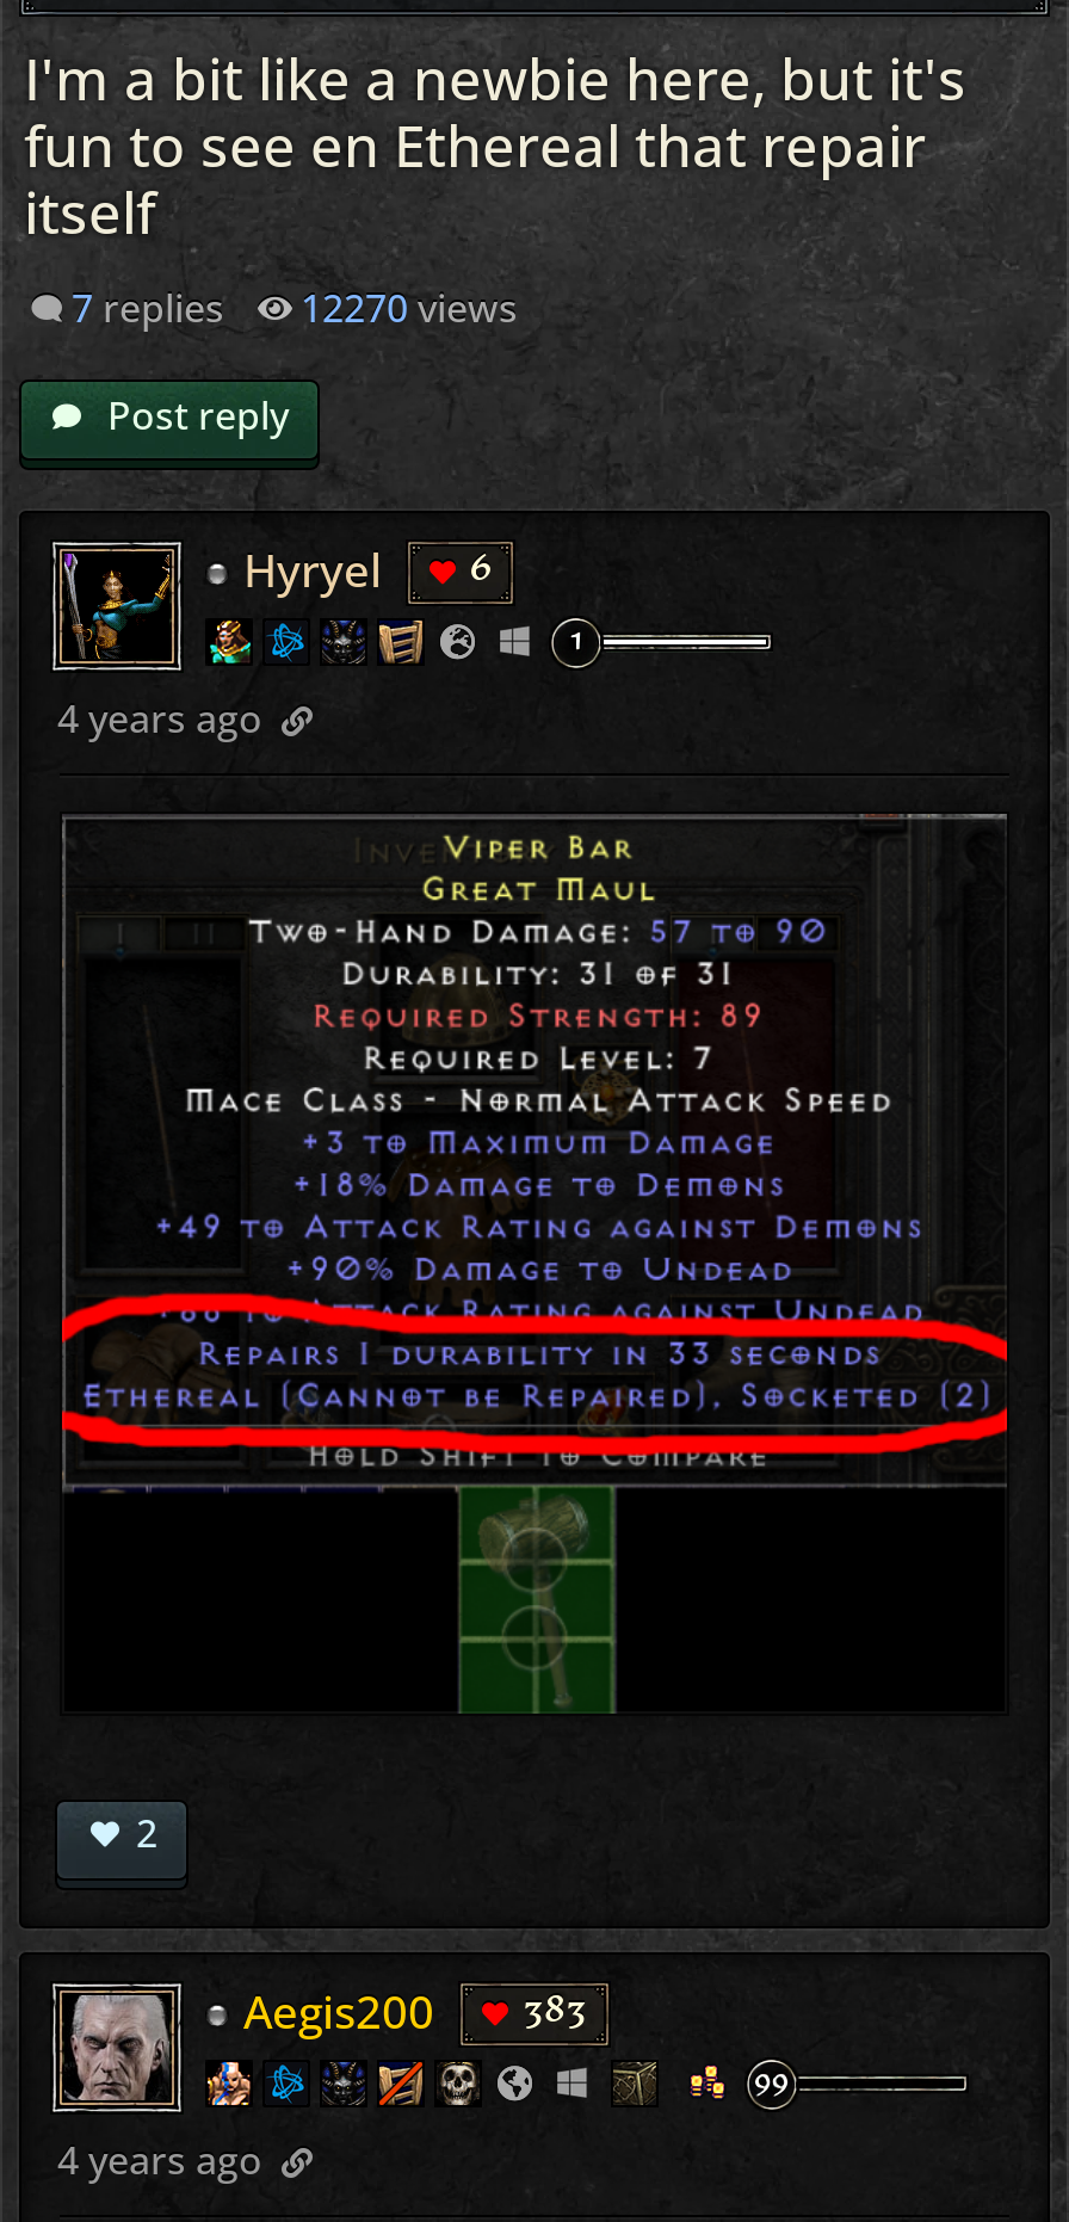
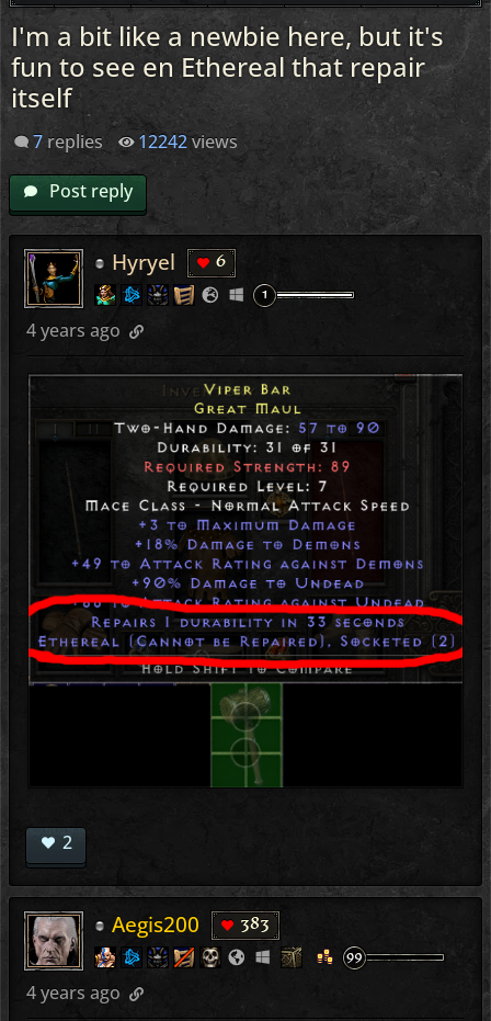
- 7 replies 12270 views
+ 7 replies 12242 views
